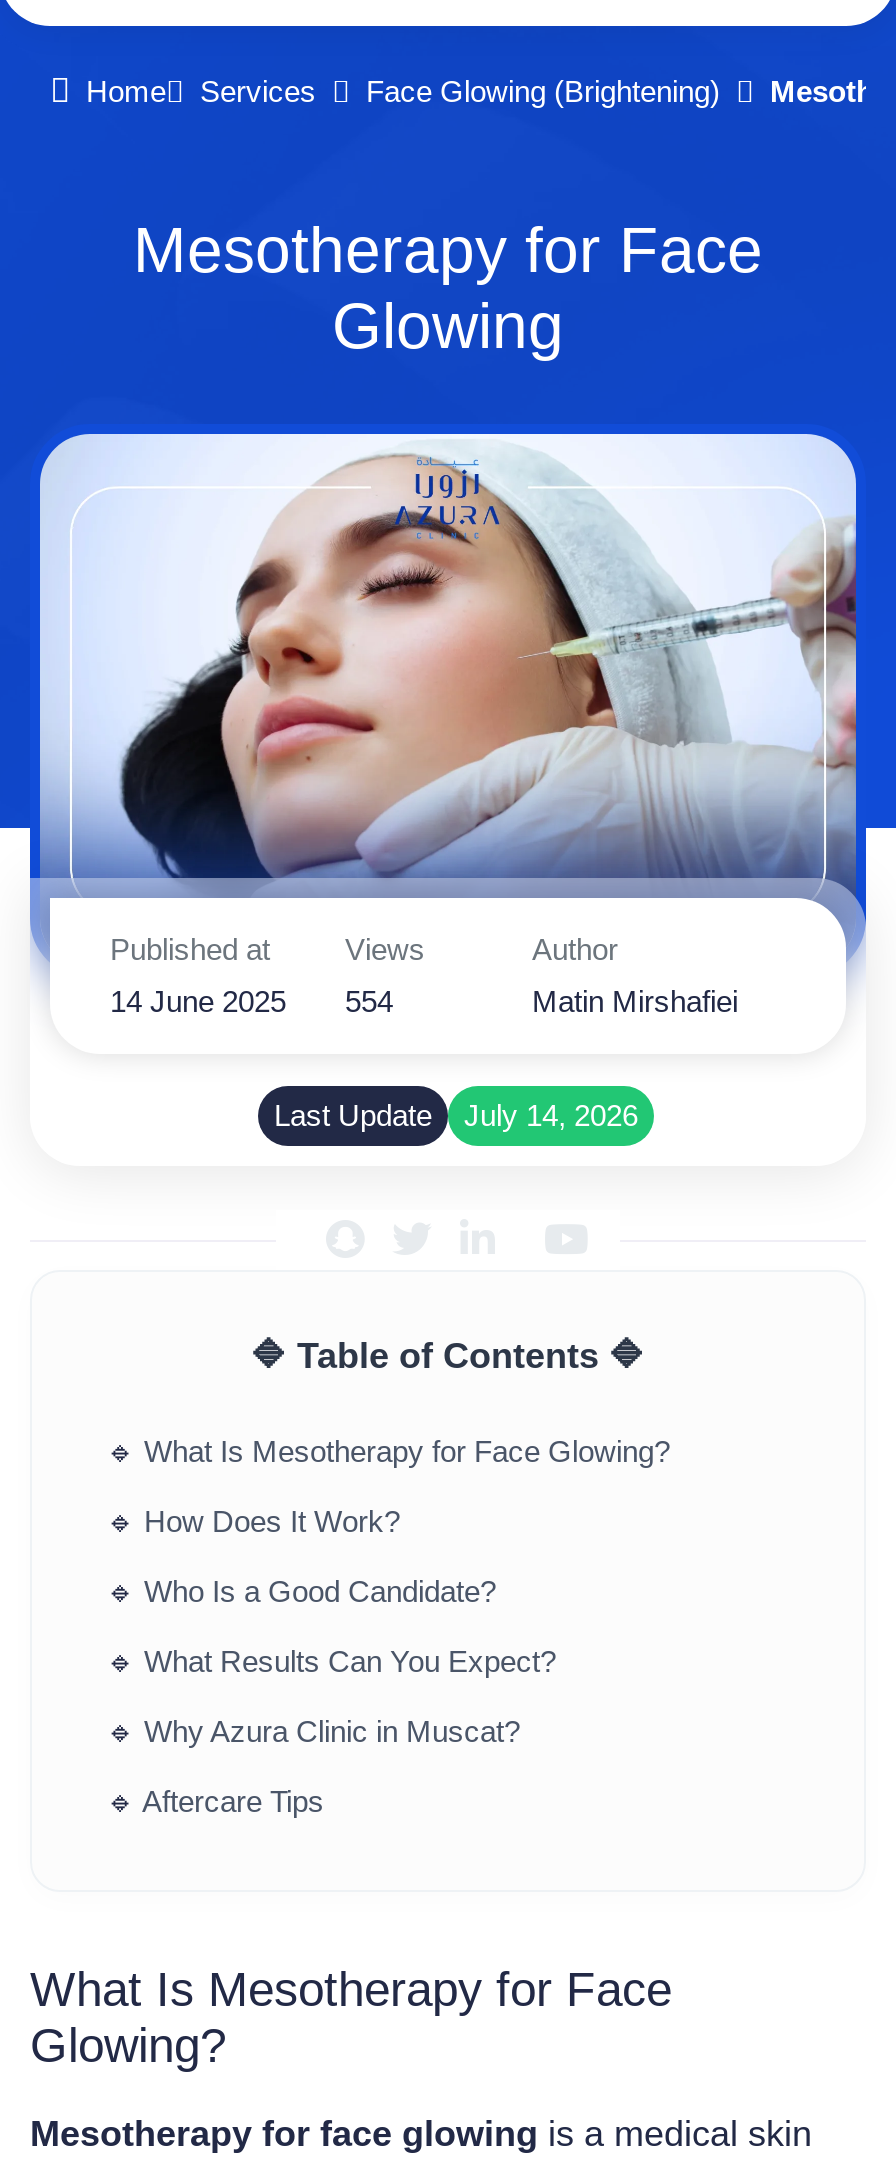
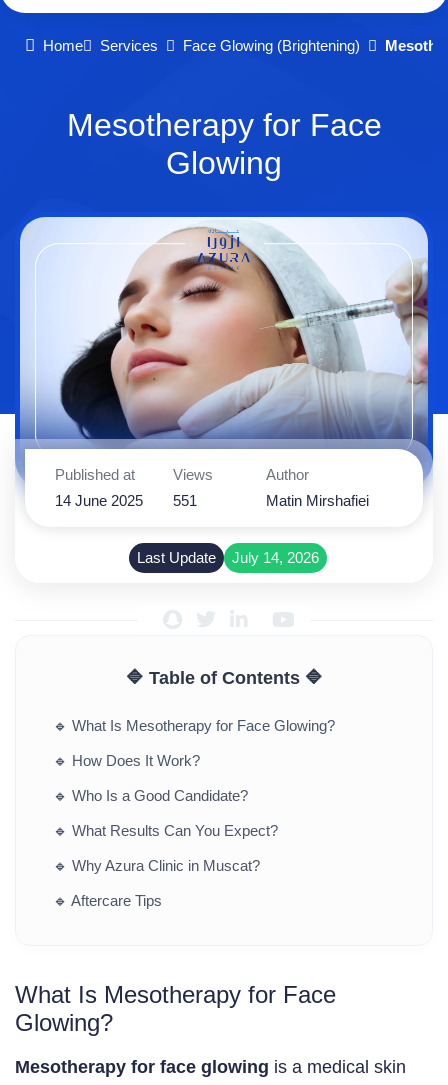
- 14 June 2025 554
+ 14 June 2025 551
